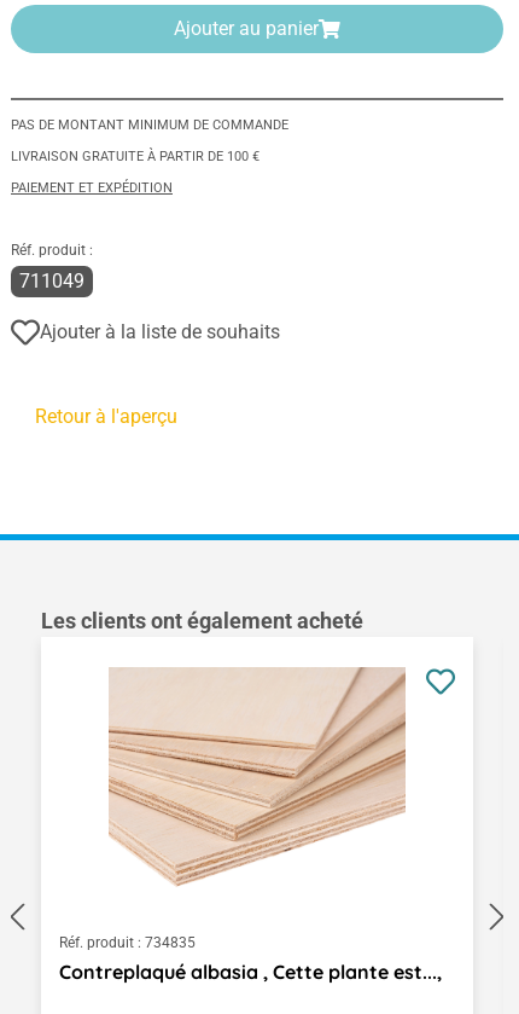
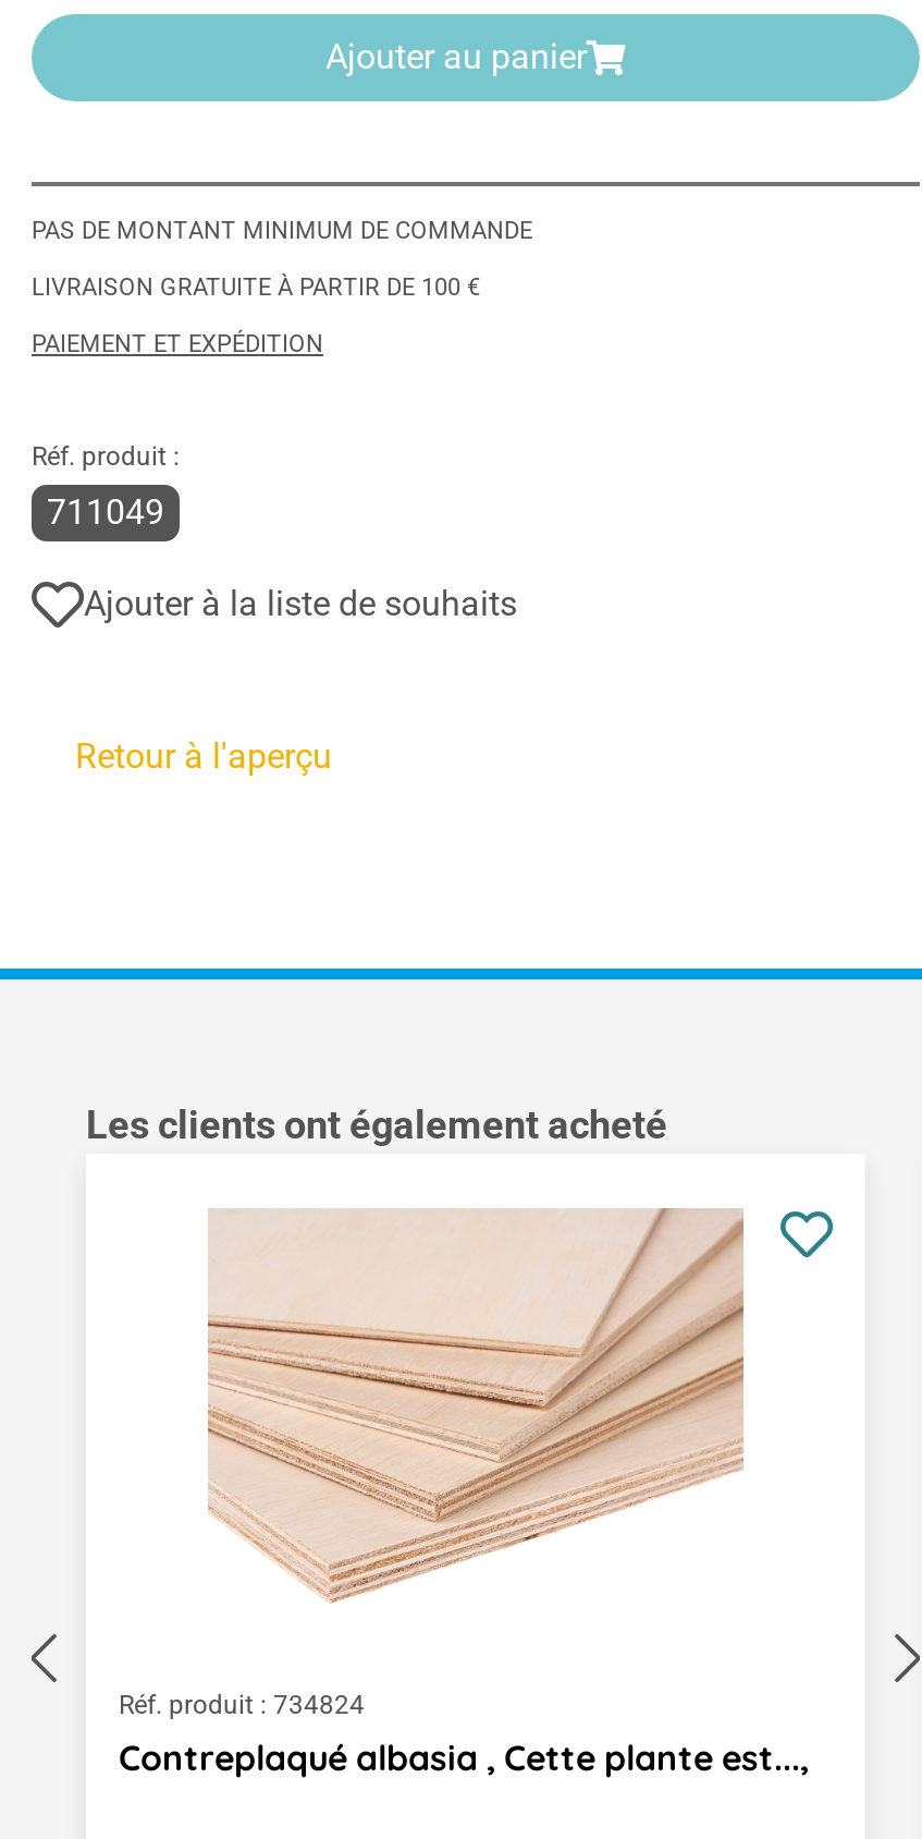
- Réf. produit : 734835
+ Réf. produit : 734824
